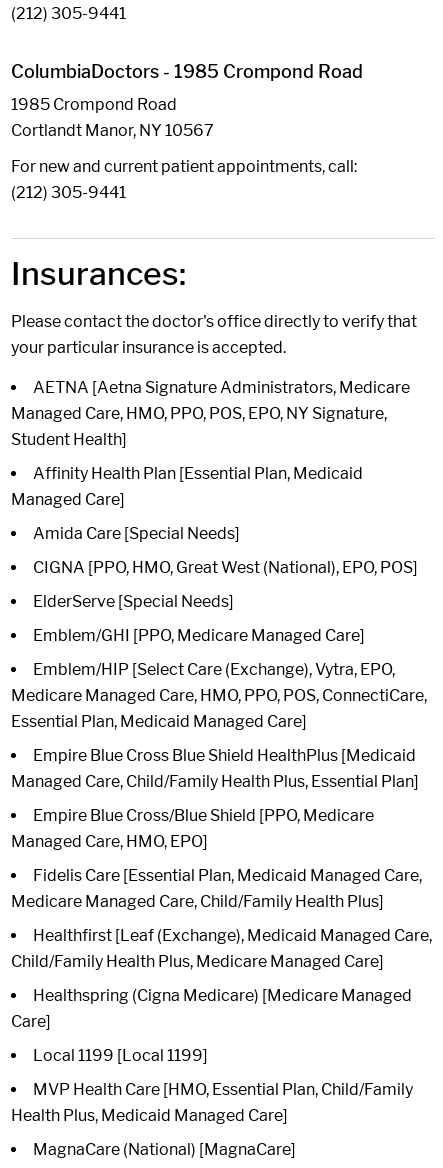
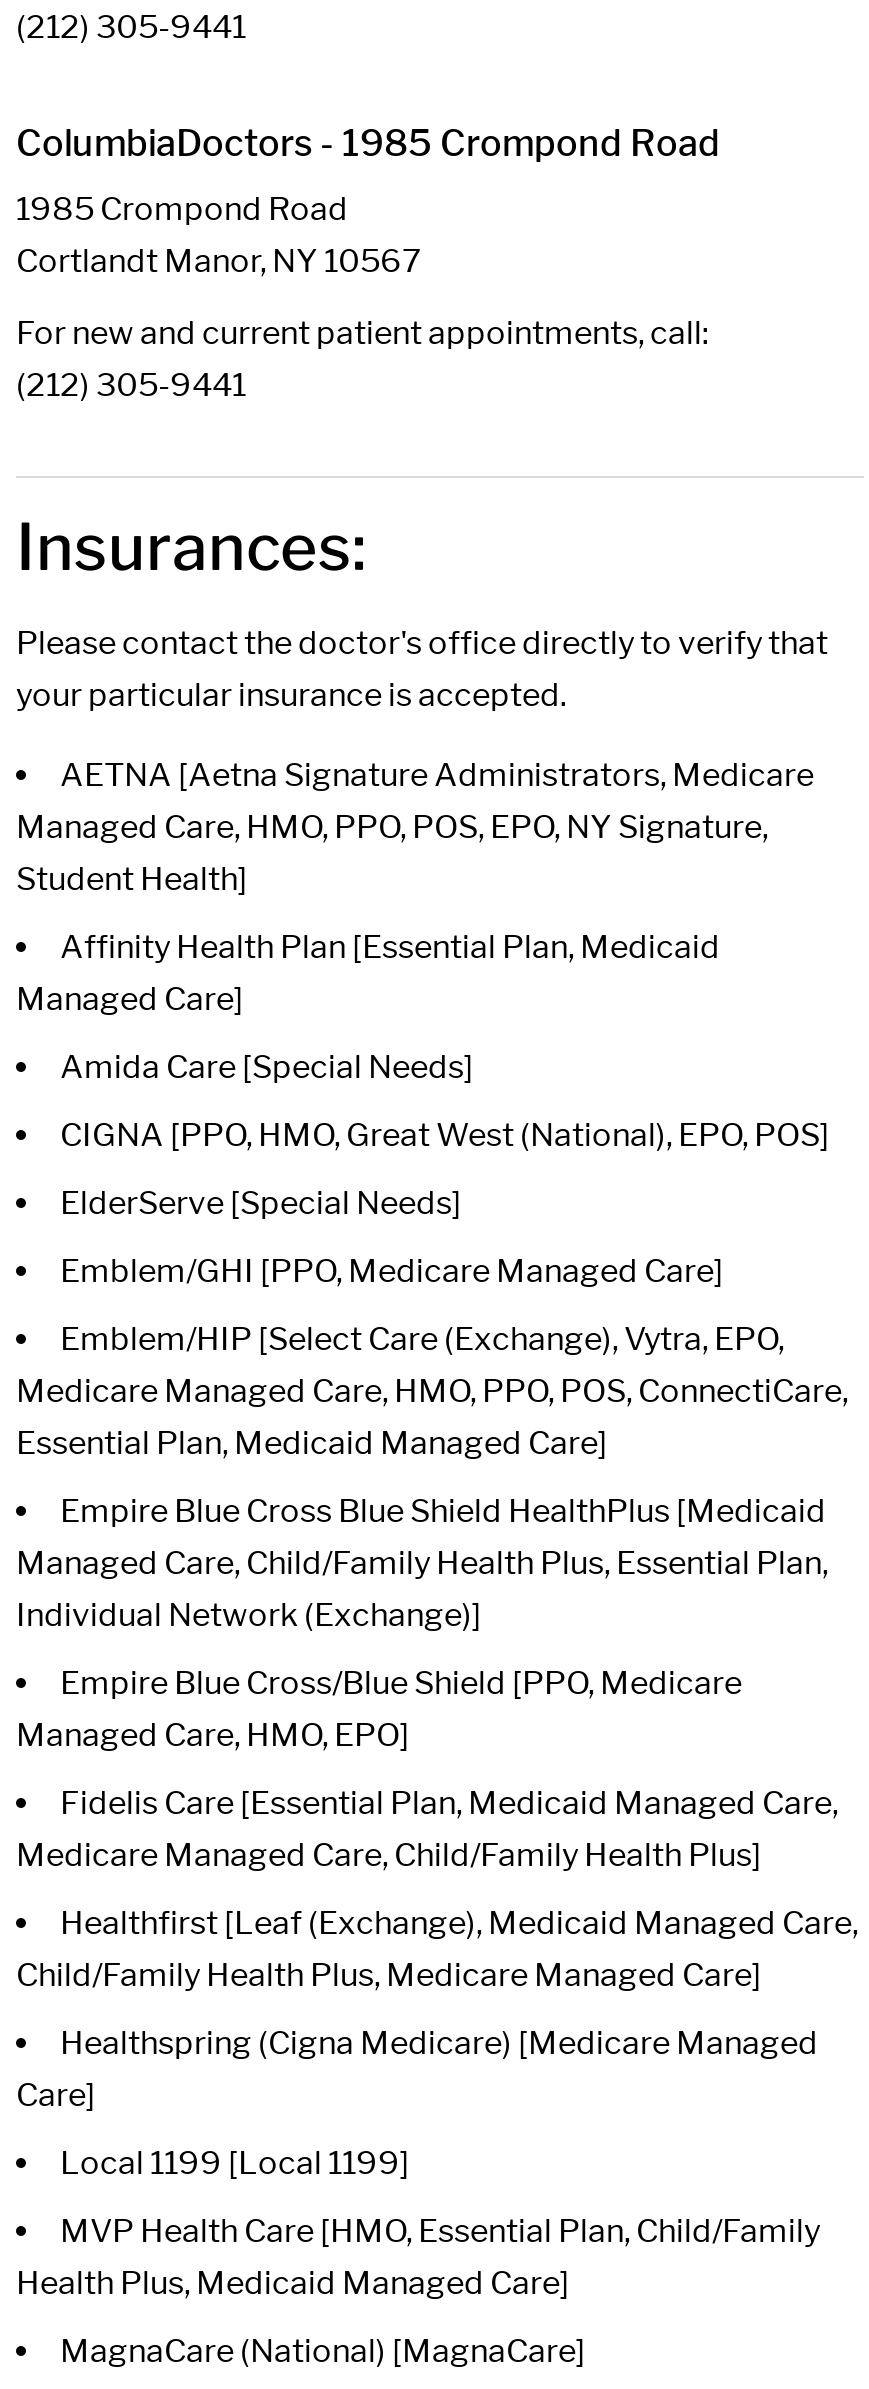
- Managed Care, Child/Family Health Plus, Essential Plan]
+ Managed Care, Child/Family Health Plus, Essential Plan,
+ Individual Network (Exchange)]
